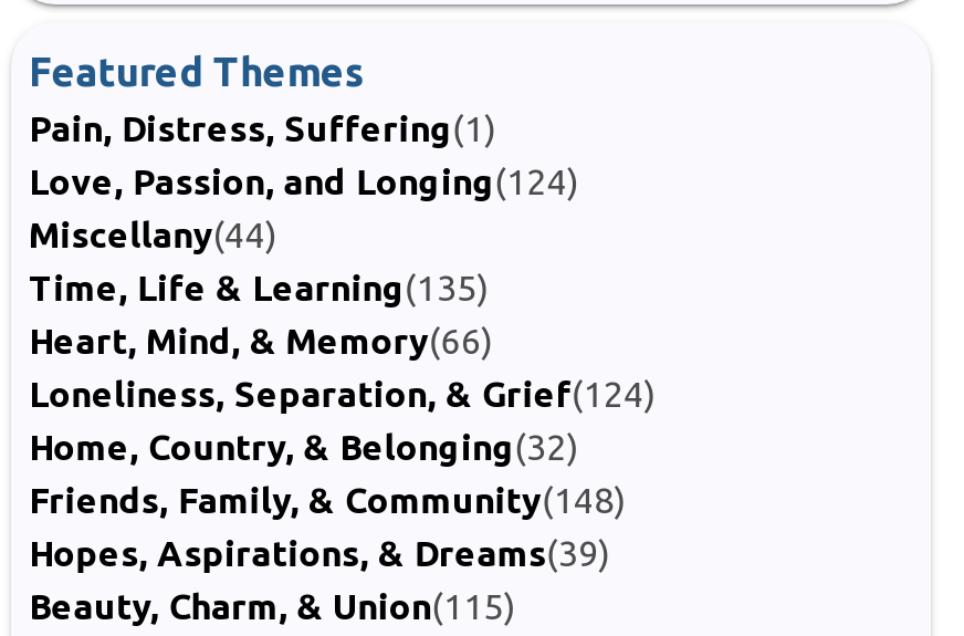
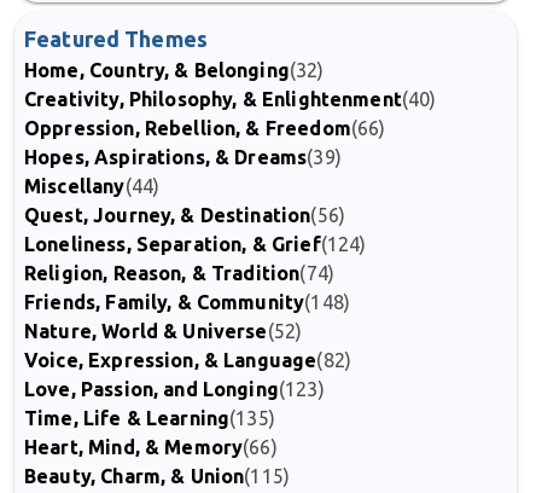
- Pain, Distress, Suffering (1)
- Love, Passion, and Longing(124)
+ Creativity, Philosophy, & Enlightenment(40)
+ Oppression, Rebellion, & Freedom(66)

+ Quest, Journey, & Destination(56)
+ Religion, Reason, & Tradition(74)
+ Nature, World & Universe(52)
+ Voice, Expression, & Language(82)
+ Love, Passion, and Longing(123)

moved down: Time, Life & Learning(135) | Heart, Mind, & Memory(66)

moved up: Loneliness, Separation, & Grief(124)

moved up: Home, Country, & Belonging(32)

moved up: Friends, Family, & Community(148)

moved up: Hopes, Aspirations, & Dreams(39)
